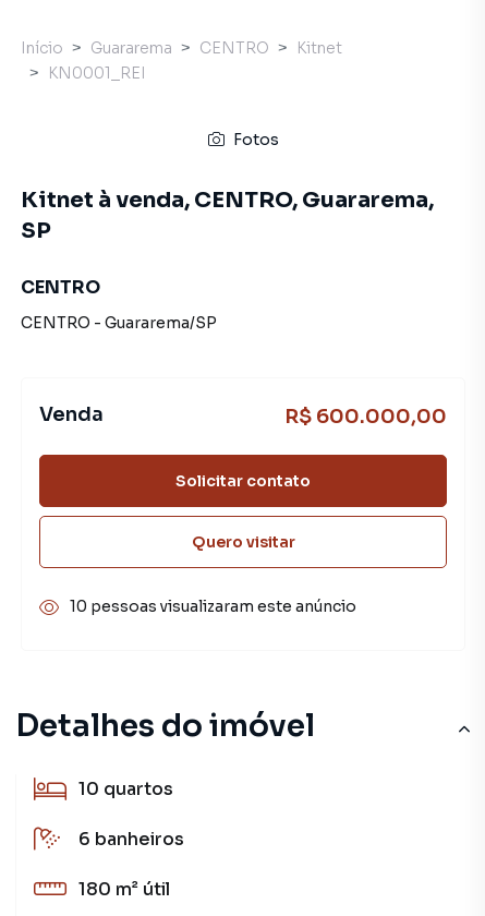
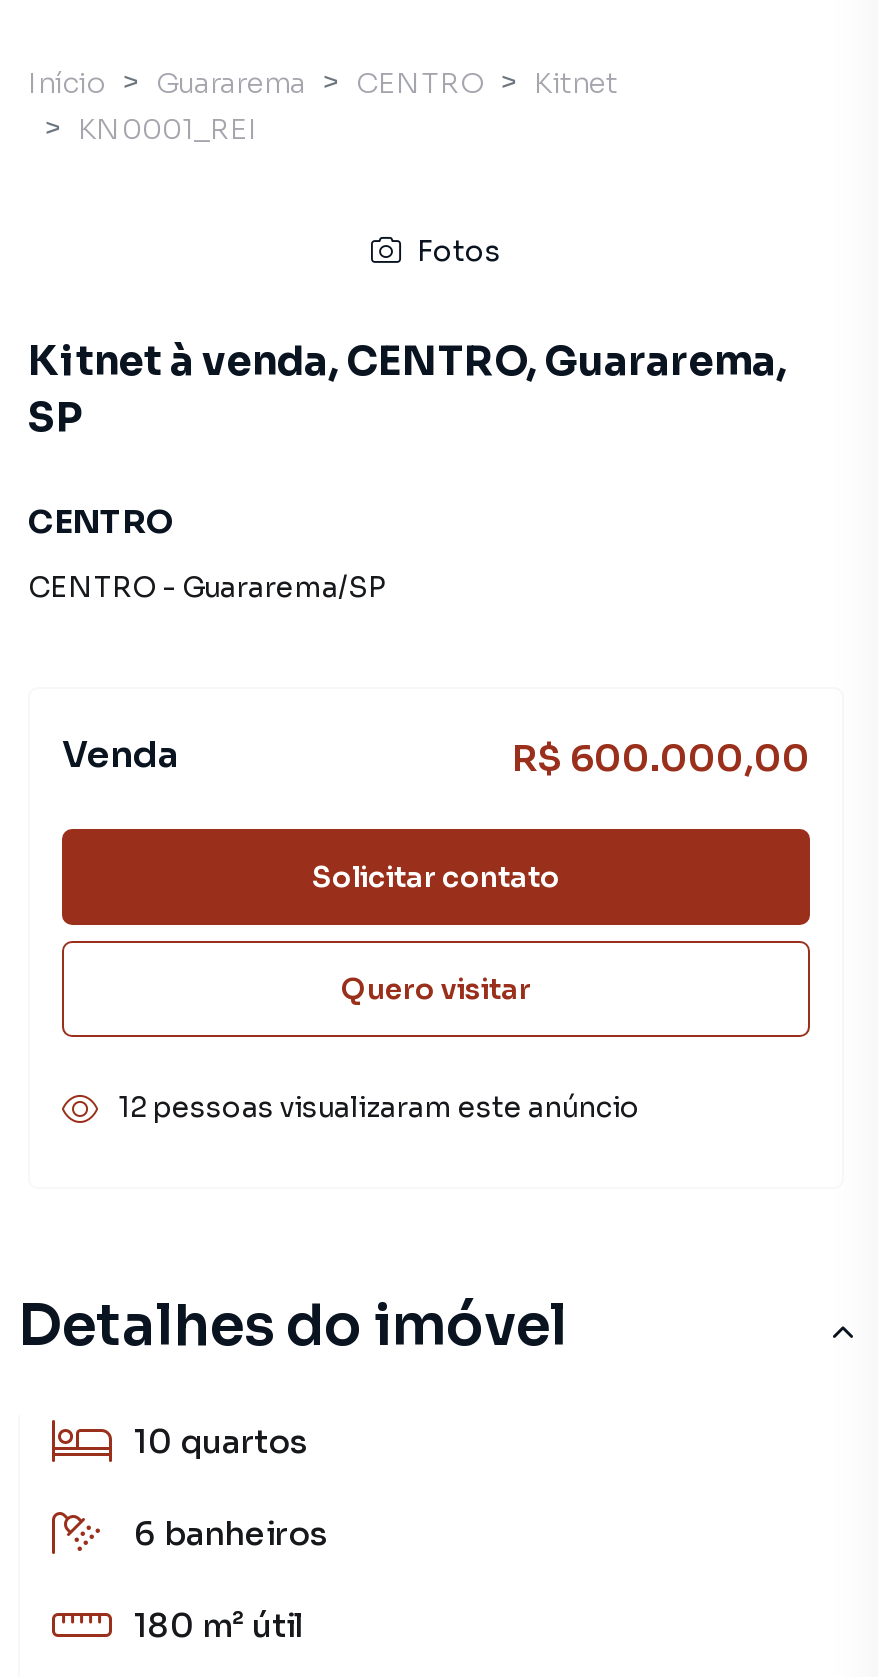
- 10 pessoas visualizaram este anúncio
+ 12 pessoas visualizaram este anúncio
